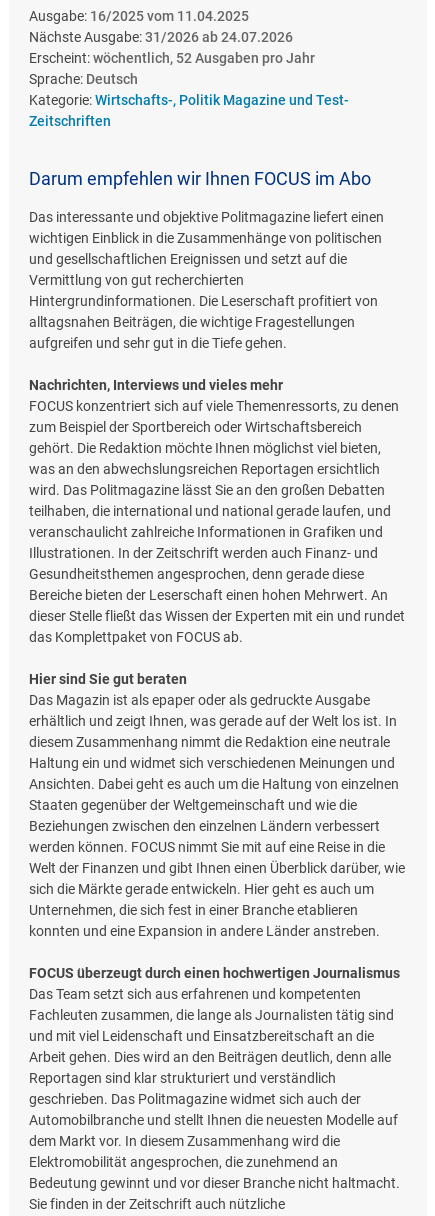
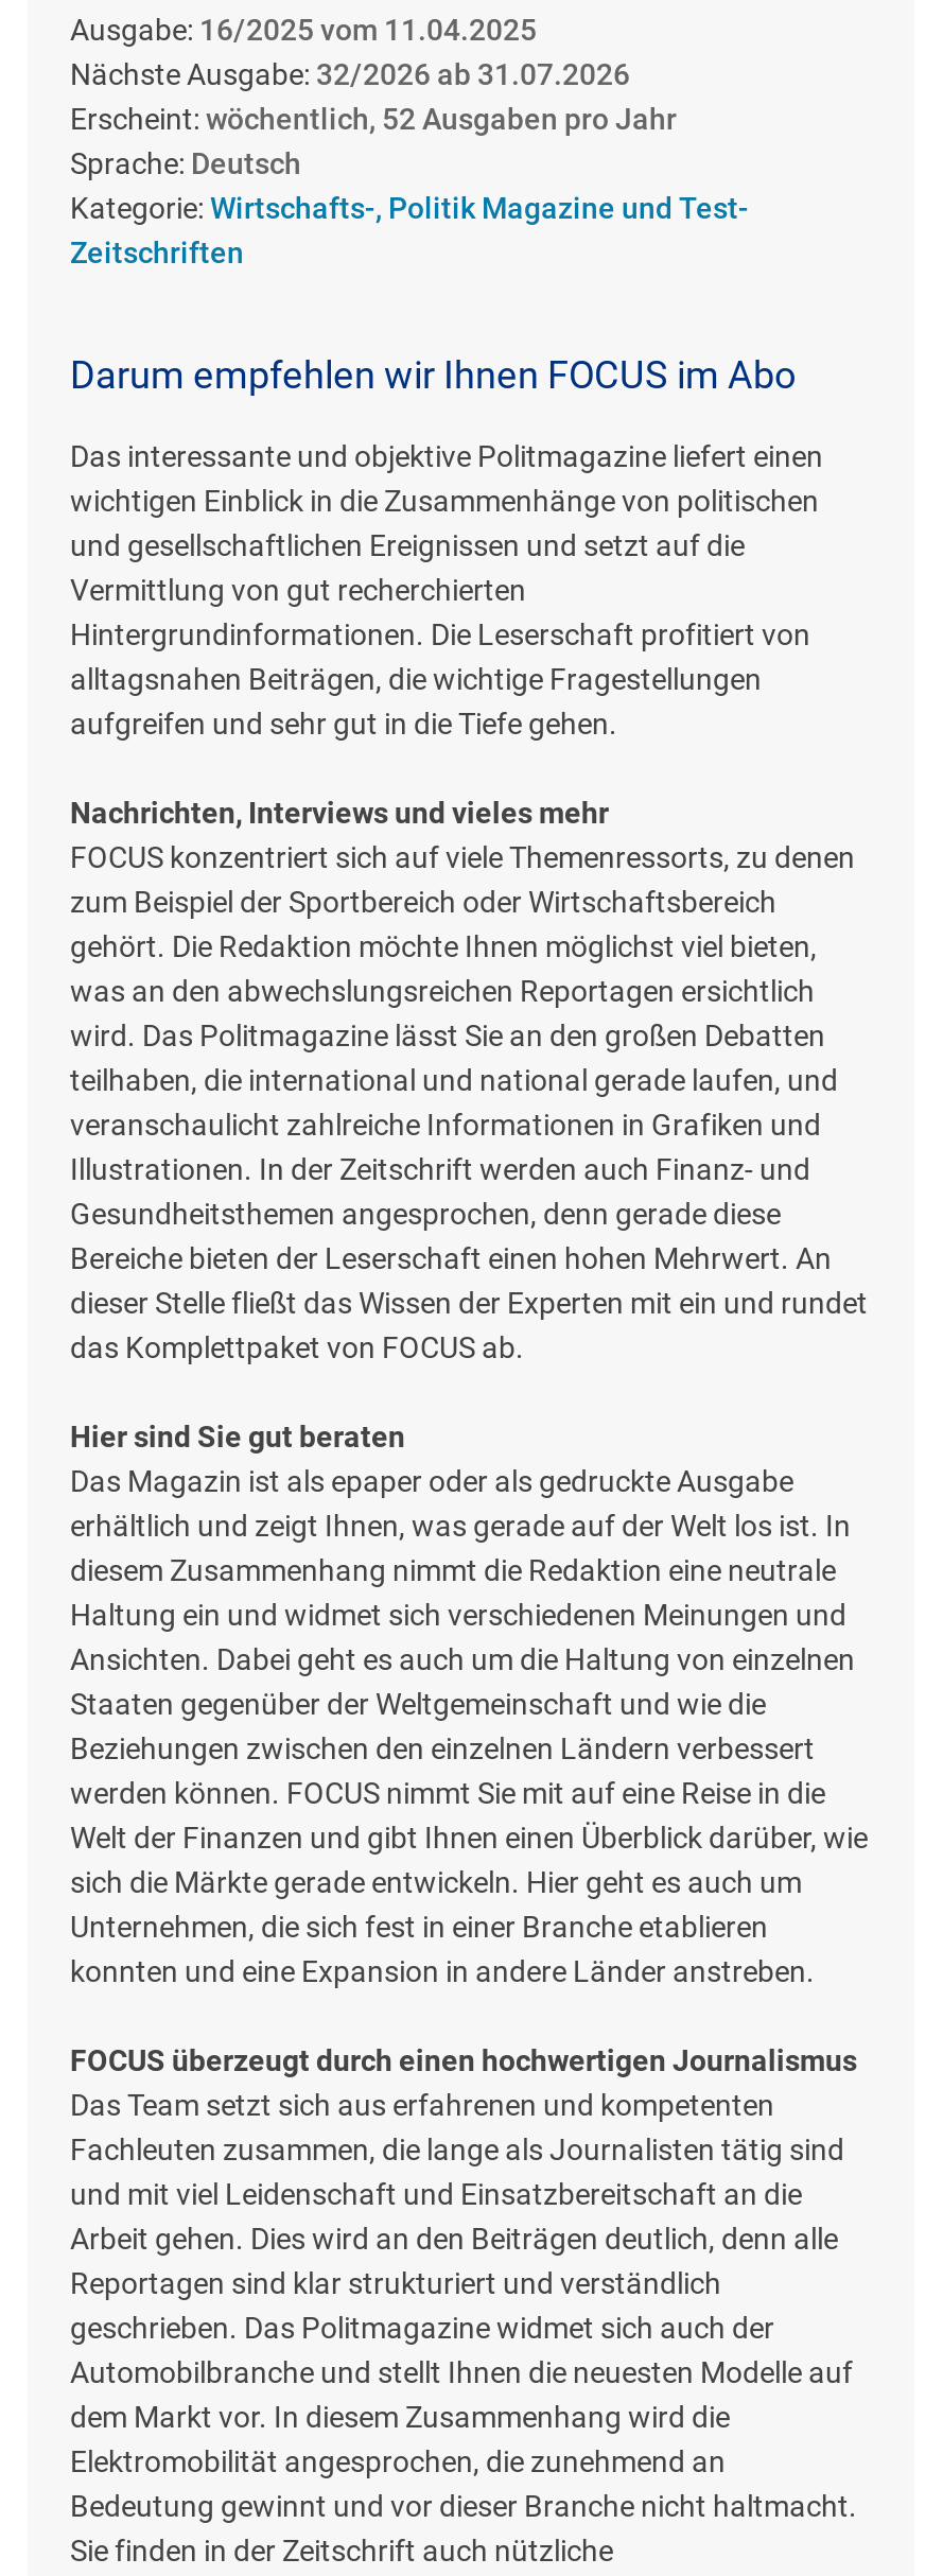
- Nächste Ausgabe: 31/2026 ab 24.07.2026
+ Nächste Ausgabe: 32/2026 ab 31.07.2026
